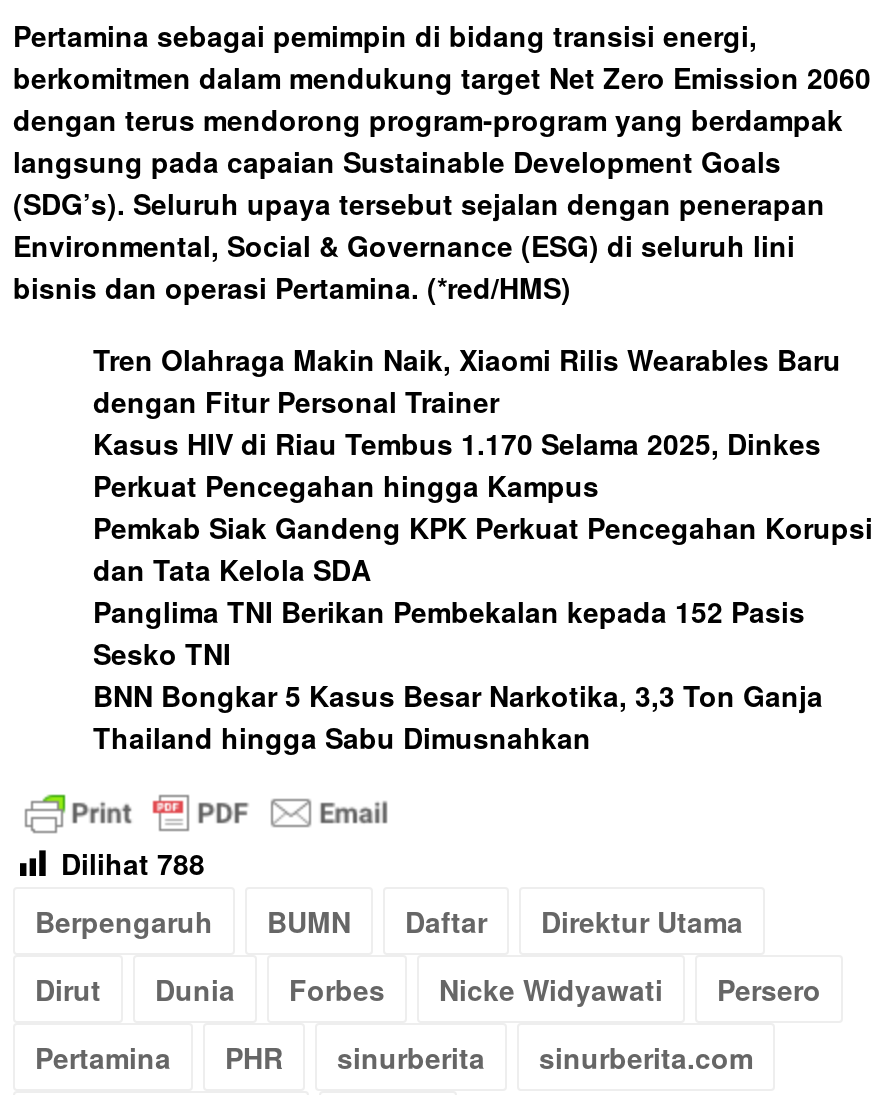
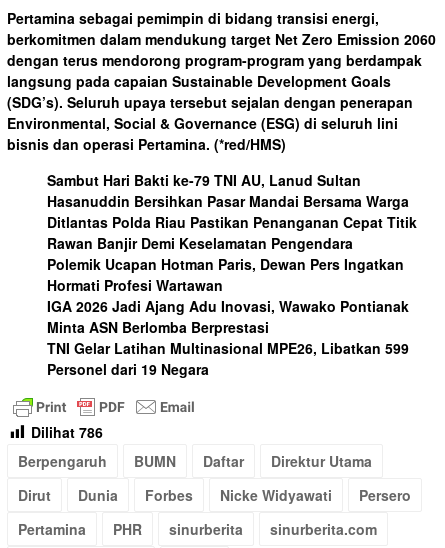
- Tren Olahraga Makin Naik, Xiaomi Rilis Wearables Baru
- dengan Fitur Personal Trainer
- Kasus HIV di Riau Tembus 1.170 Selama 2025, Dinkes
- Perkuat Pencegahan hingga Kampus
- Pemkab Siak Gandeng KPK Perkuat Pencegahan Korupsi
- dan Tata Kelola SDA
- Panglima TNI Berikan Pembekalan kepada 152 Pasis
- Sesko TNI
- BNN Bongkar 5 Kasus Besar Narkotika, 3,3 Ton Ganja
- Thailand hingga Sabu Dimusnahkan
+ Sambut Hari Bakti ke-79 TNI AU, Lanud Sultan
+ Hasanuddin Bersihkan Pasar Mandai Bersama Warga
+ Ditlantas Polda Riau Pastikan Penanganan Cepat Titik
+ Rawan Banjir Demi Keselamatan Pengendara
+ Polemik Ucapan Hotman Paris, Dewan Pers Ingatkan
+ Hormati Profesi Wartawan
+ IGA 2026 Jadi Ajang Adu Inovasi, Wawako Pontianak
+ Minta ASN Berlomba Berprestasi
+ TNI Gelar Latihan Multinasional MPE26, Libatkan 599
+ Personel dari 19 Negara

- Dilihat 788
+ Dilihat 786
